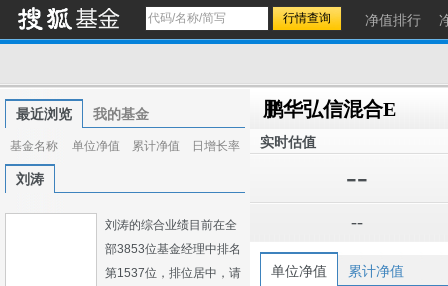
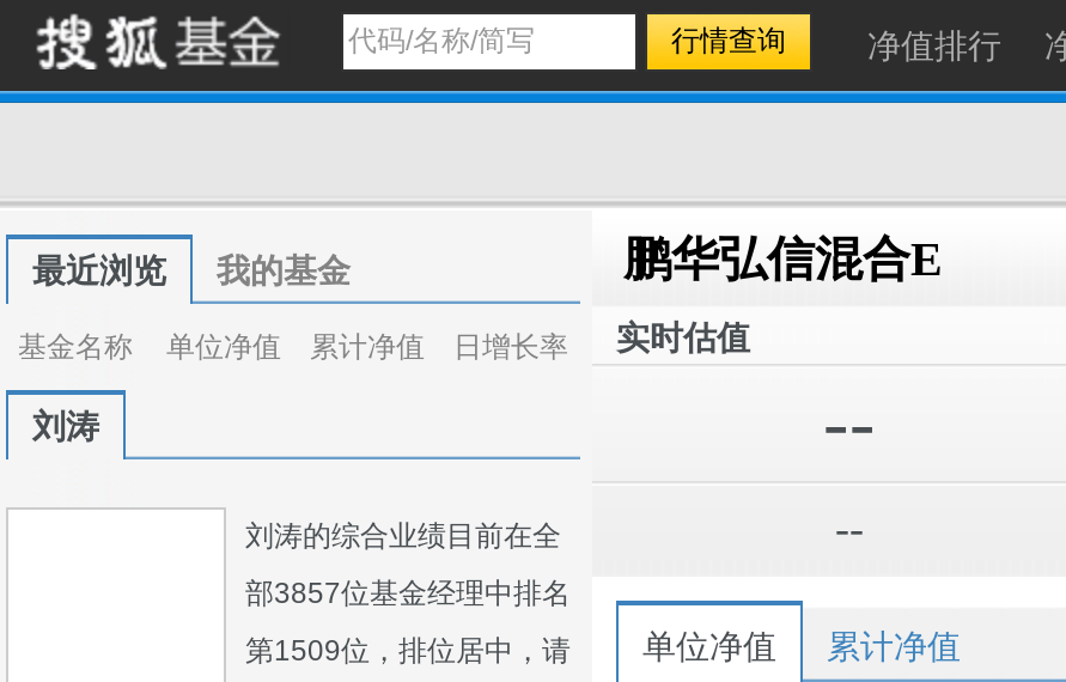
- 部3853位基金经理中排名
+ 部3857位基金经理中排名

- 第1537位，排位居中，请
+ 第1509位，排位居中，请
